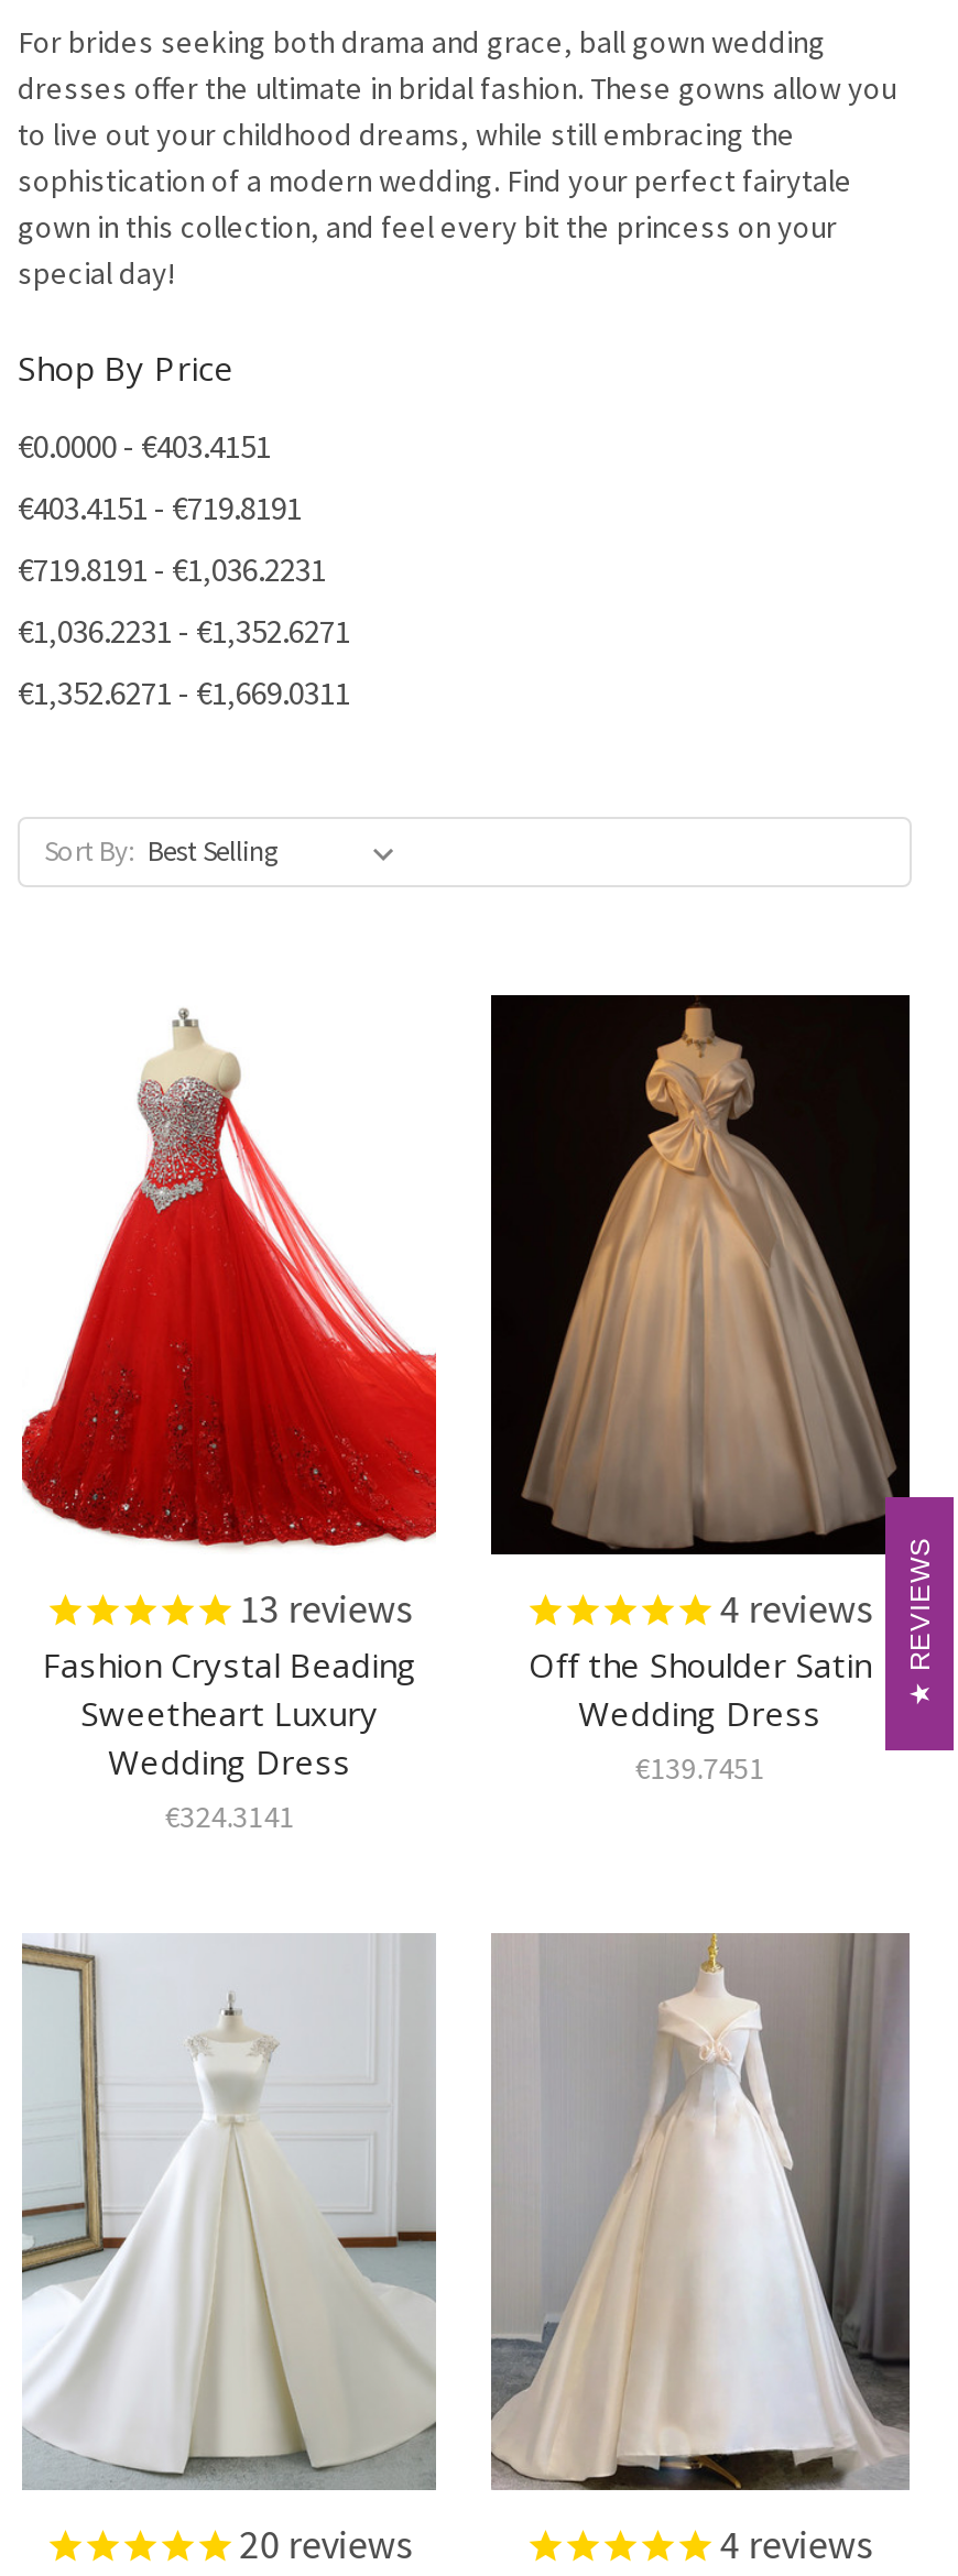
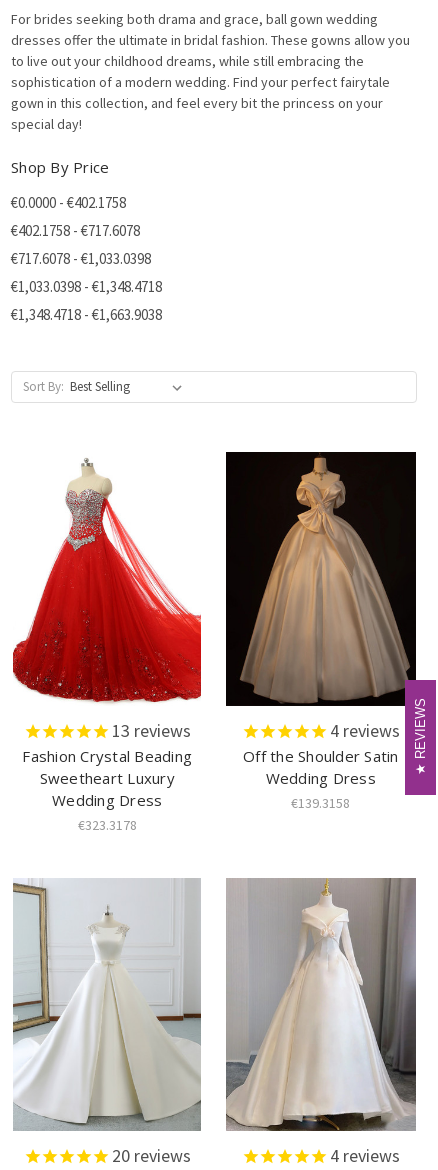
- €0.0000 - €403.4151
+ €0.0000 - €402.1758

- €403.4151 - €719.8191
+ €402.1758 - €717.6078

- €719.8191 - €1,036.2231
+ €717.6078 - €1,033.0398

- €1,036.2231 - €1,352.6271
+ €1,033.0398 - €1,348.4718

- €1,352.6271 - €1,669.0311
+ €1,348.4718 - €1,663.9038

- €139.7451
+ €139.3158

- €324.3141
+ €323.3178
